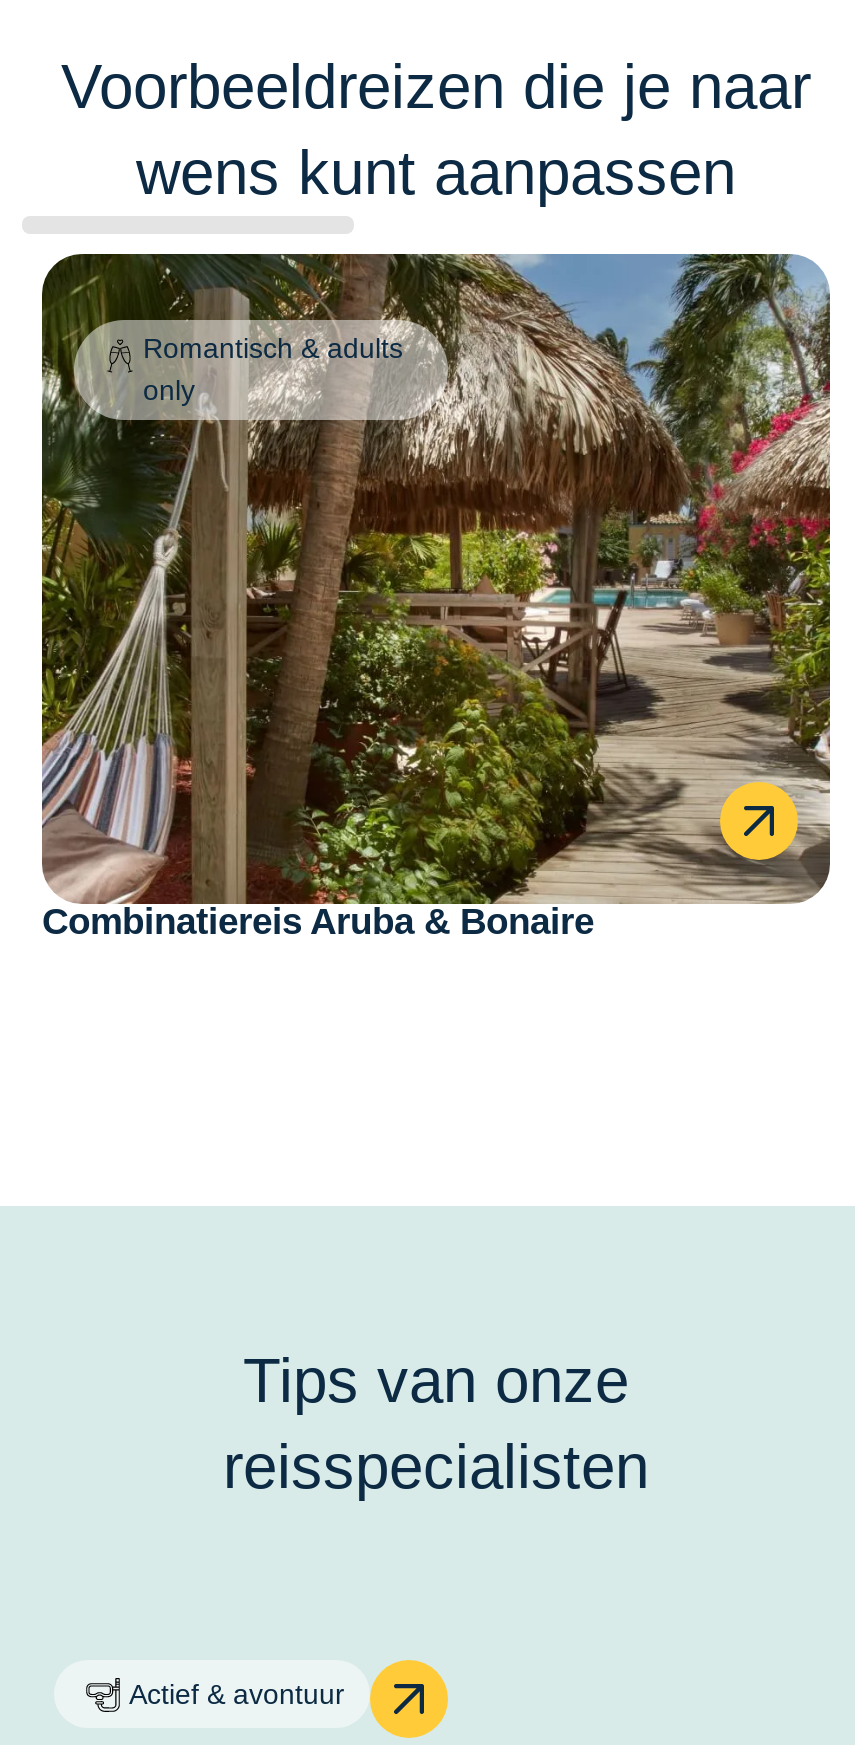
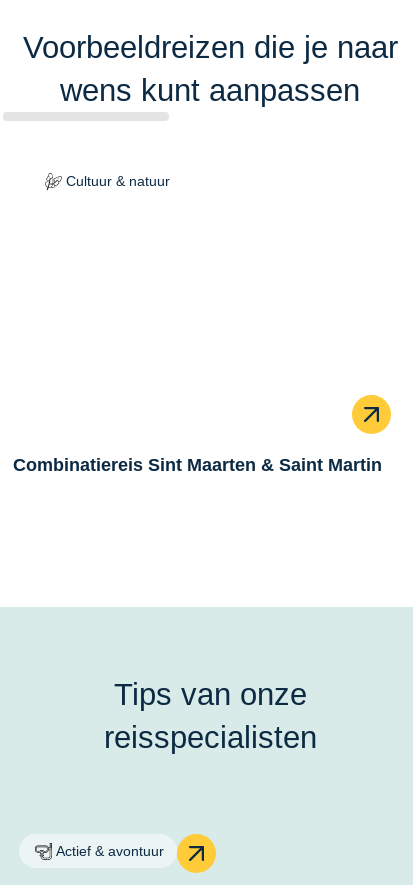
- [image]

- Romantisch & adults
- only
+ Cultuur & natuur

- Combinatiereis Aruba & Bonaire
+ Combinatiereis Sint Maarten & Saint Martin
